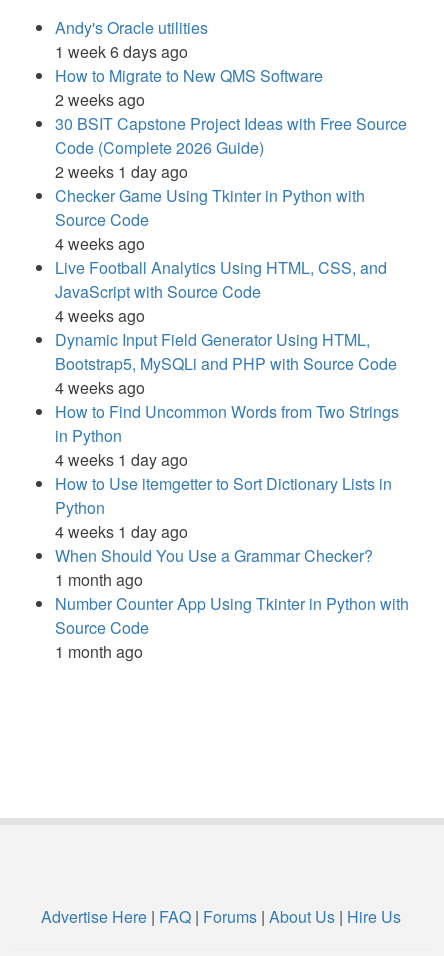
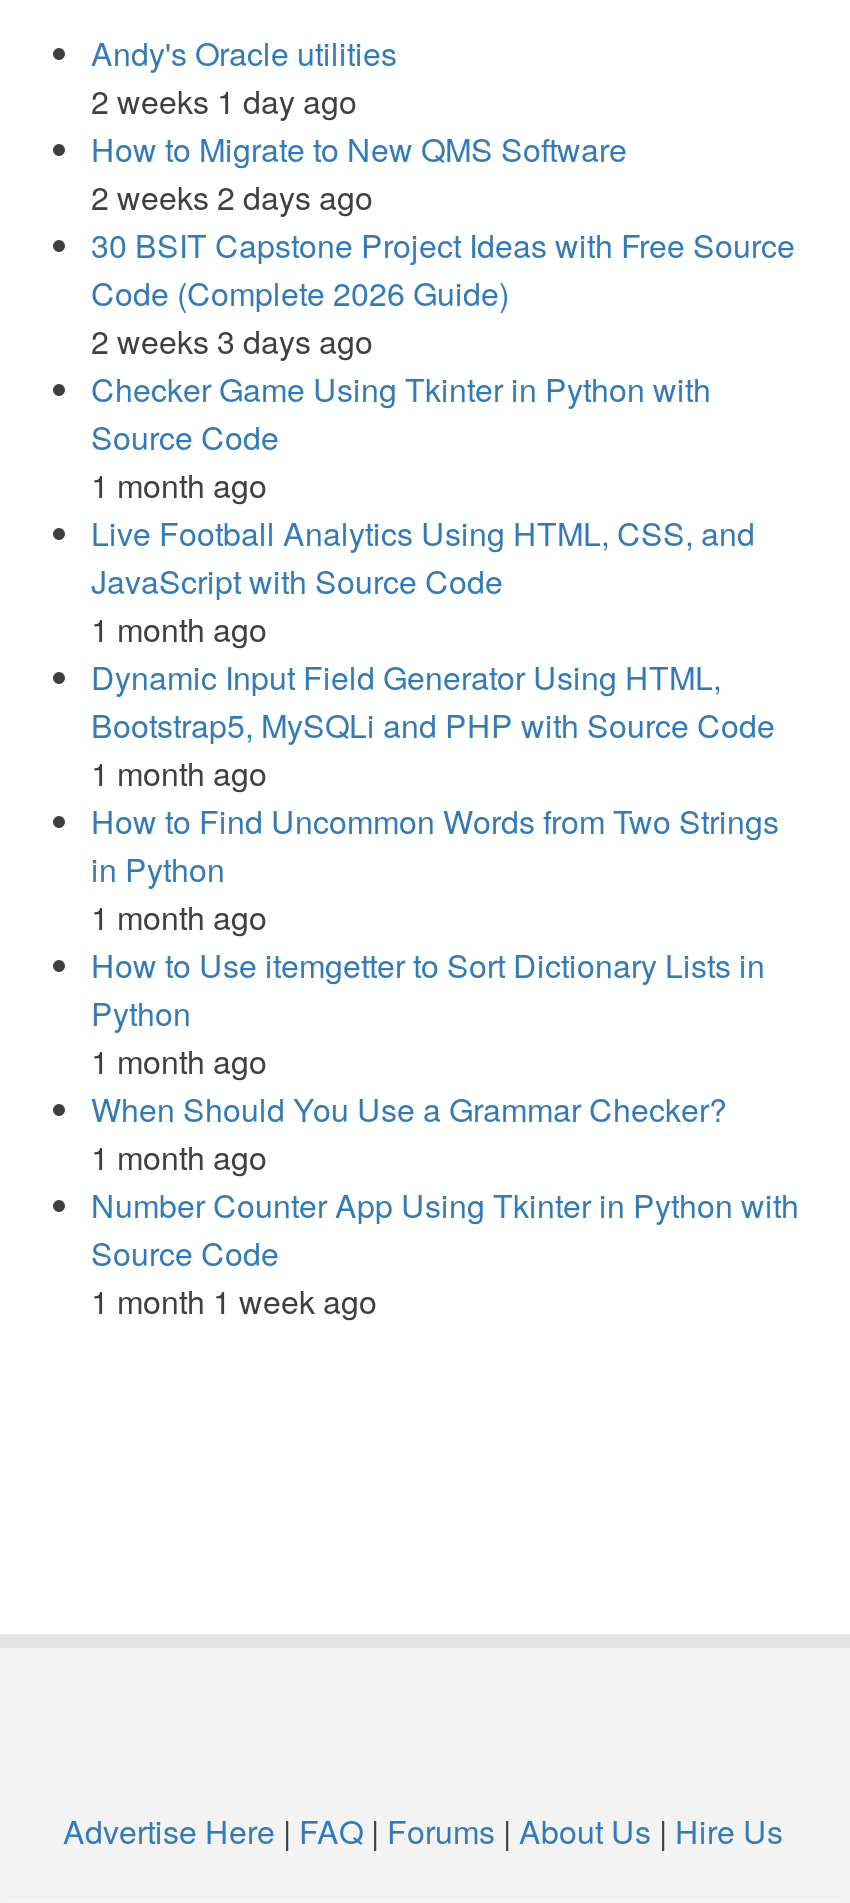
- 1 week 6 days ago
+ 2 weeks 1 day ago

- 2 weeks ago
+ 2 weeks 2 days ago

- 2 weeks 1 day ago
+ 2 weeks 3 days ago

- 4 weeks ago
+ 1 month ago

- 4 weeks ago
+ 1 month ago

- 4 weeks ago
+ 1 month ago

- 4 weeks 1 day ago
+ 1 month ago

- 4 weeks 1 day ago
+ 1 month ago

- 1 month ago
+ 1 month 1 week ago
